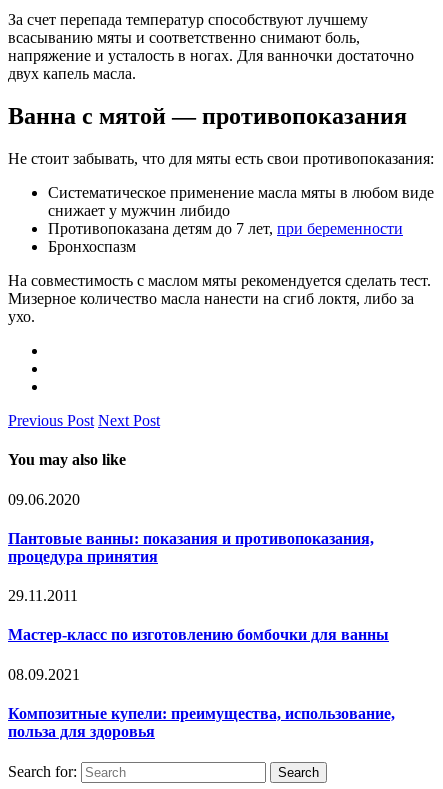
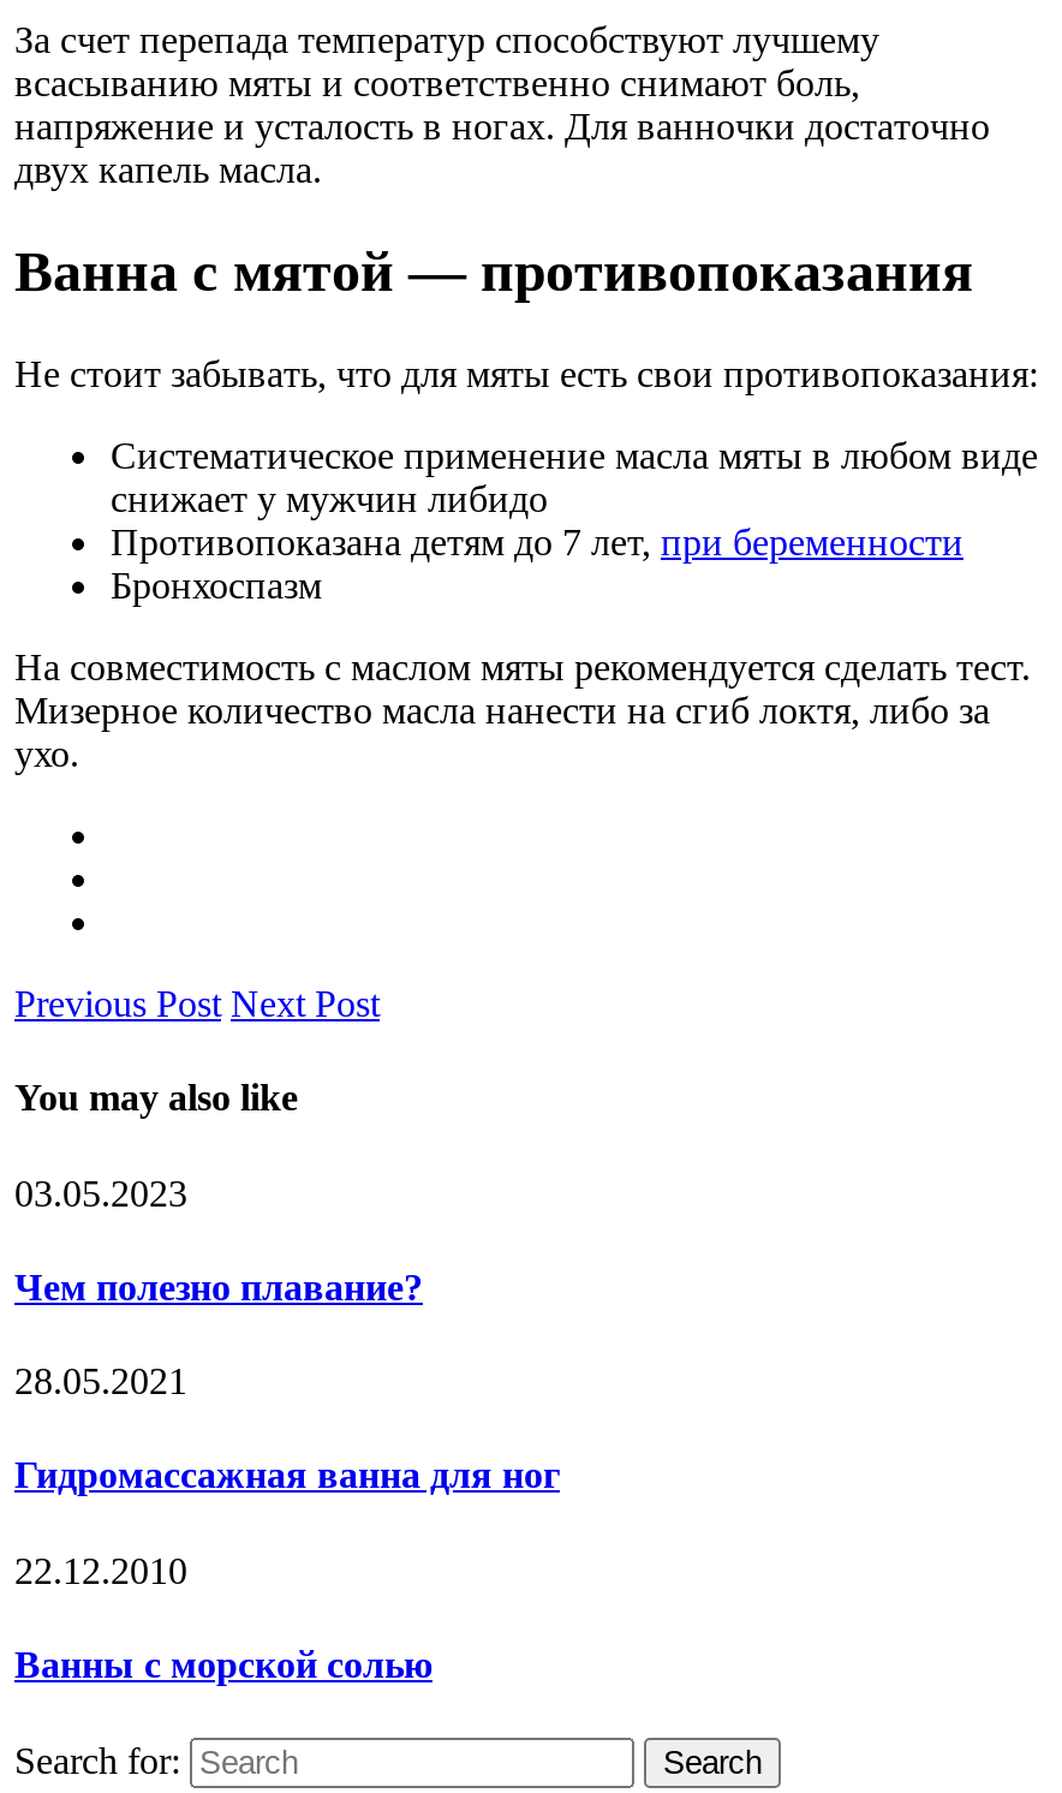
- 09.06.2020
+ 03.05.2023

- Пантовые ванны: показания и противопоказания,
- процедура принятия
+ Чем полезно плавание?

- 29.11.2011
+ 28.05.2021

- Мастер-класс по изготовлению бомбочки для ванны
+ Гидромассажная ванна для ног

- 08.09.2021
+ 22.12.2010

- Композитные купели: преимущества, использование,
- польза для здоровья
+ Ванны с морской солью
